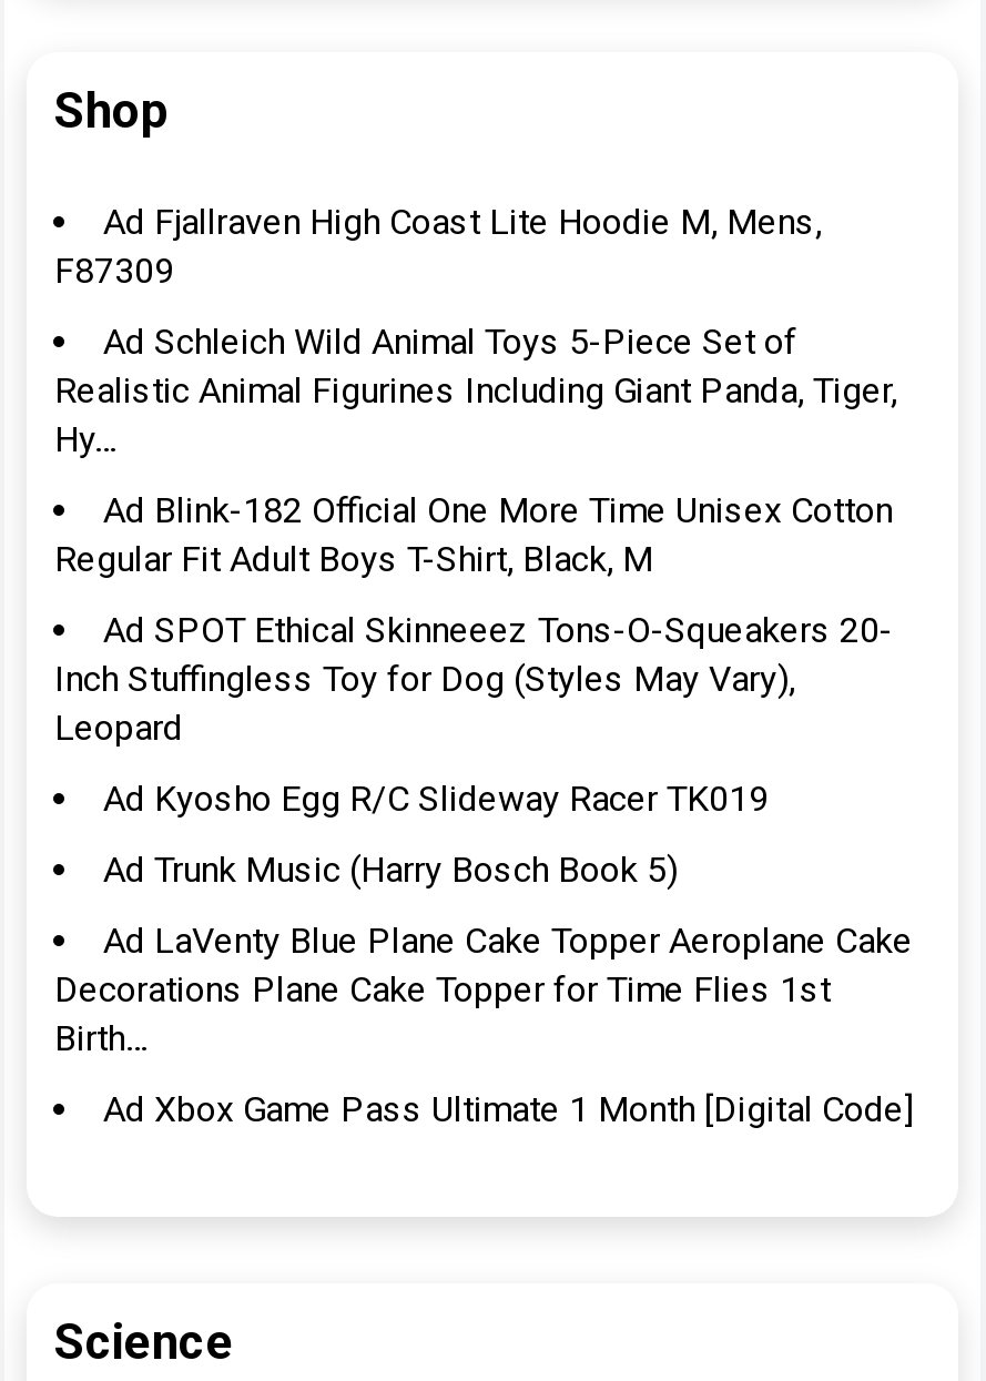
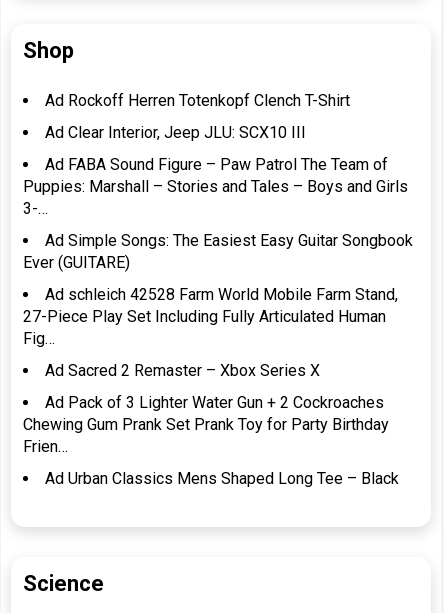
- Ad Fjallraven High Coast Lite Hoodie M, Mens,
- F87309
+ Ad Rockoff Herren Totenkopf Clench T-Shirt

- Ad Schleich Wild Animal Toys 5-Piece Set of
- Realistic Animal Figurines Including Giant Panda, Tiger,
- Hy…
+ Ad Clear Interior, Jeep JLU: SCX10 III

- Ad Blink-182 Official One More Time Unisex Cotton
- Regular Fit Adult Boys T-Shirt, Black, M
+ Ad FABA Sound Figure – Paw Patrol The Team of
+ Puppies: Marshall – Stories and Tales – Boys and Girls
+ 3-…

- Ad SPOT Ethical Skinneeez Tons-O-Squeakers 20-
- Inch Stuffingless Toy for Dog (Styles May Vary),
- Leopard
+ Ad Simple Songs: The Easiest Easy Guitar Songbook
+ Ever (GUITARE)

- Ad Kyosho Egg R/C Slideway Racer TK019
+ Ad schleich 42528 Farm World Mobile Farm Stand,
+ 27-Piece Play Set Including Fully Articulated Human
+ Fig…

- Ad Trunk Music (Harry Bosch Book 5)
+ Ad Sacred 2 Remaster – Xbox Series X

- Ad LaVenty Blue Plane Cake Topper Aeroplane Cake
- Decorations Plane Cake Topper for Time Flies 1st
- Birth…
+ Ad Pack of 3 Lighter Water Gun + 2 Cockroaches
+ Chewing Gum Prank Set Prank Toy for Party Birthday
+ Frien…

- Ad Xbox Game Pass Ultimate 1 Month [Digital Code]
+ Ad Urban Classics Mens Shaped Long Tee – Black
